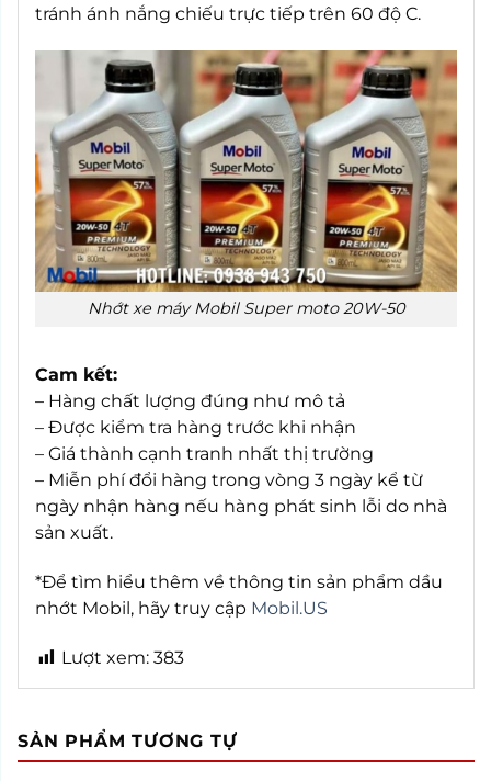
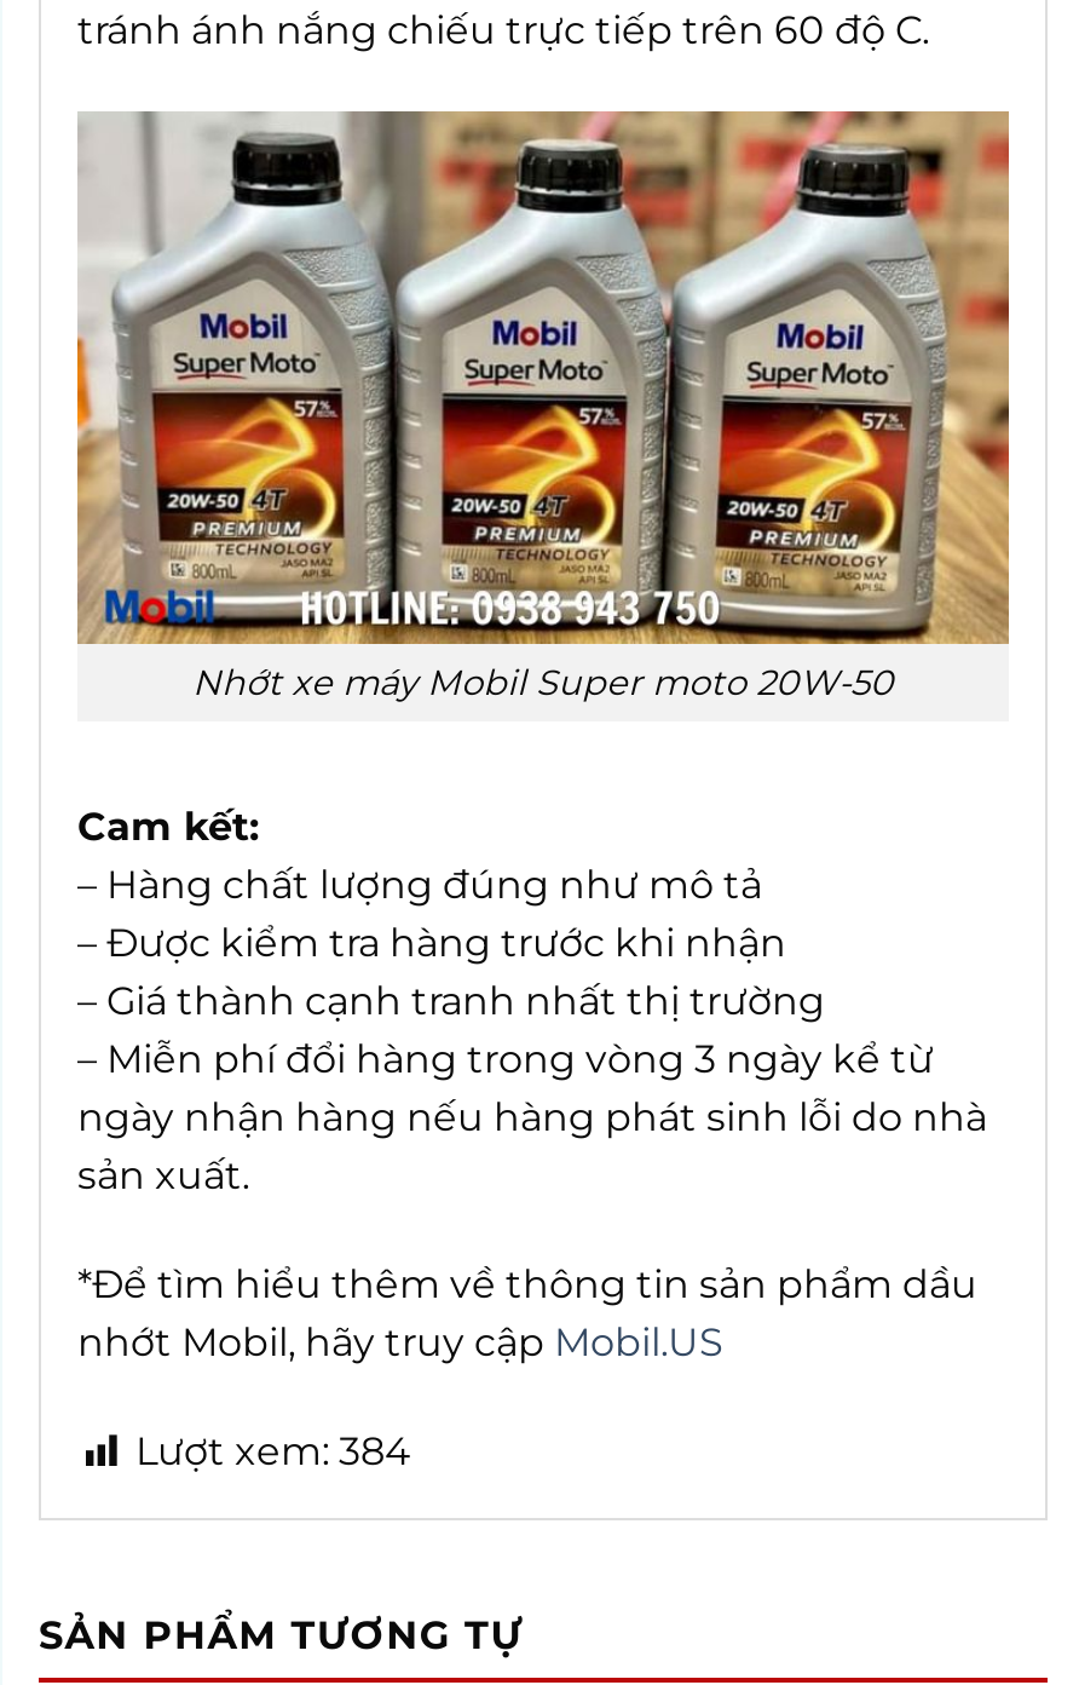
- Lượt xem: 383
+ Lượt xem: 384
